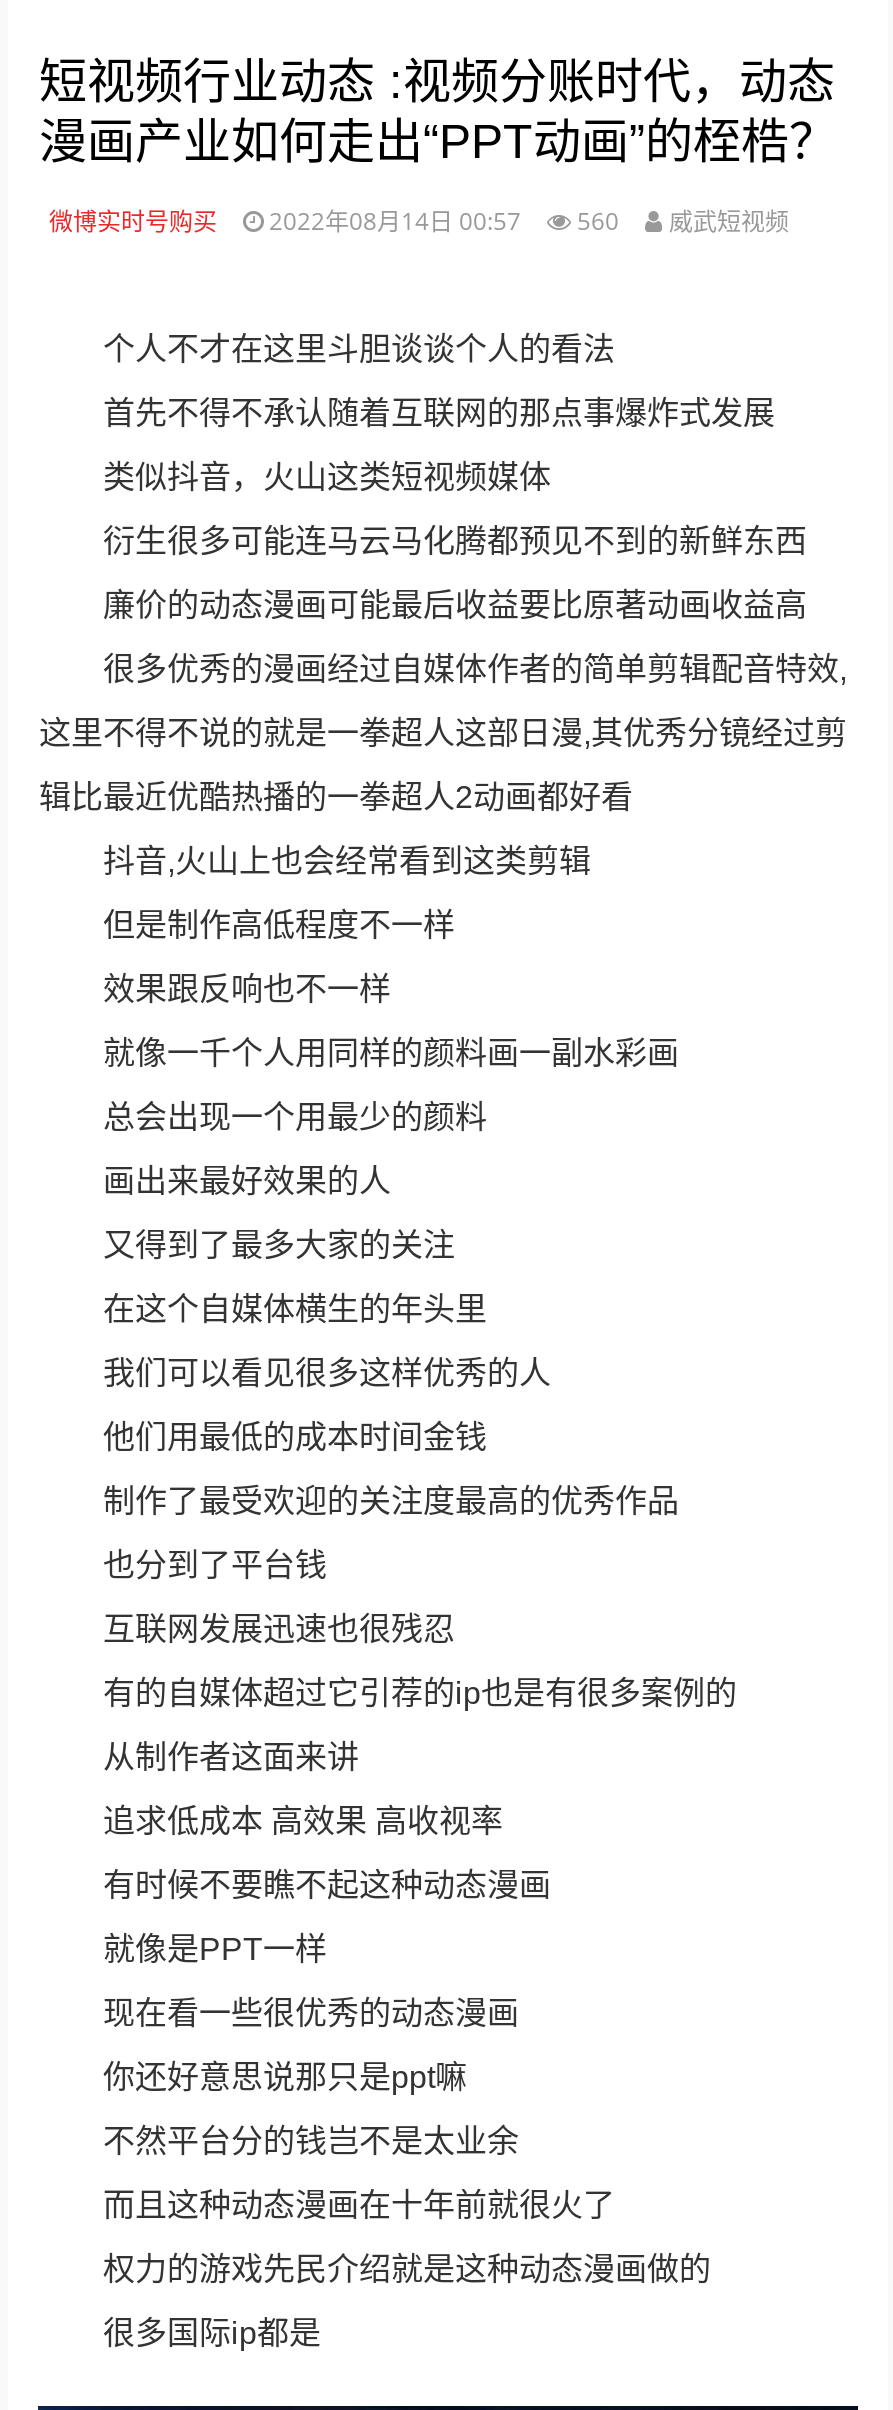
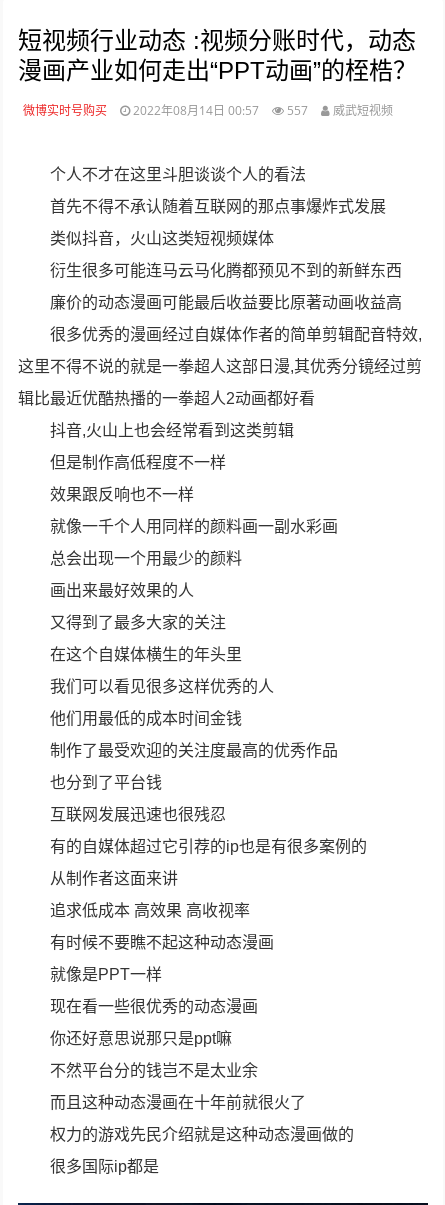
- 微博实时号购买 2022年08月14日 00:57 560 威武短视频
+ 微博实时号购买 2022年08月14日 00:57 557 威武短视频
